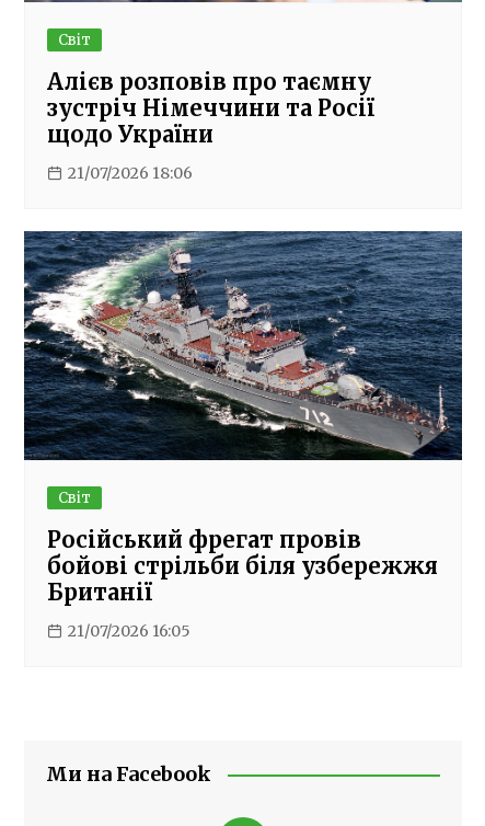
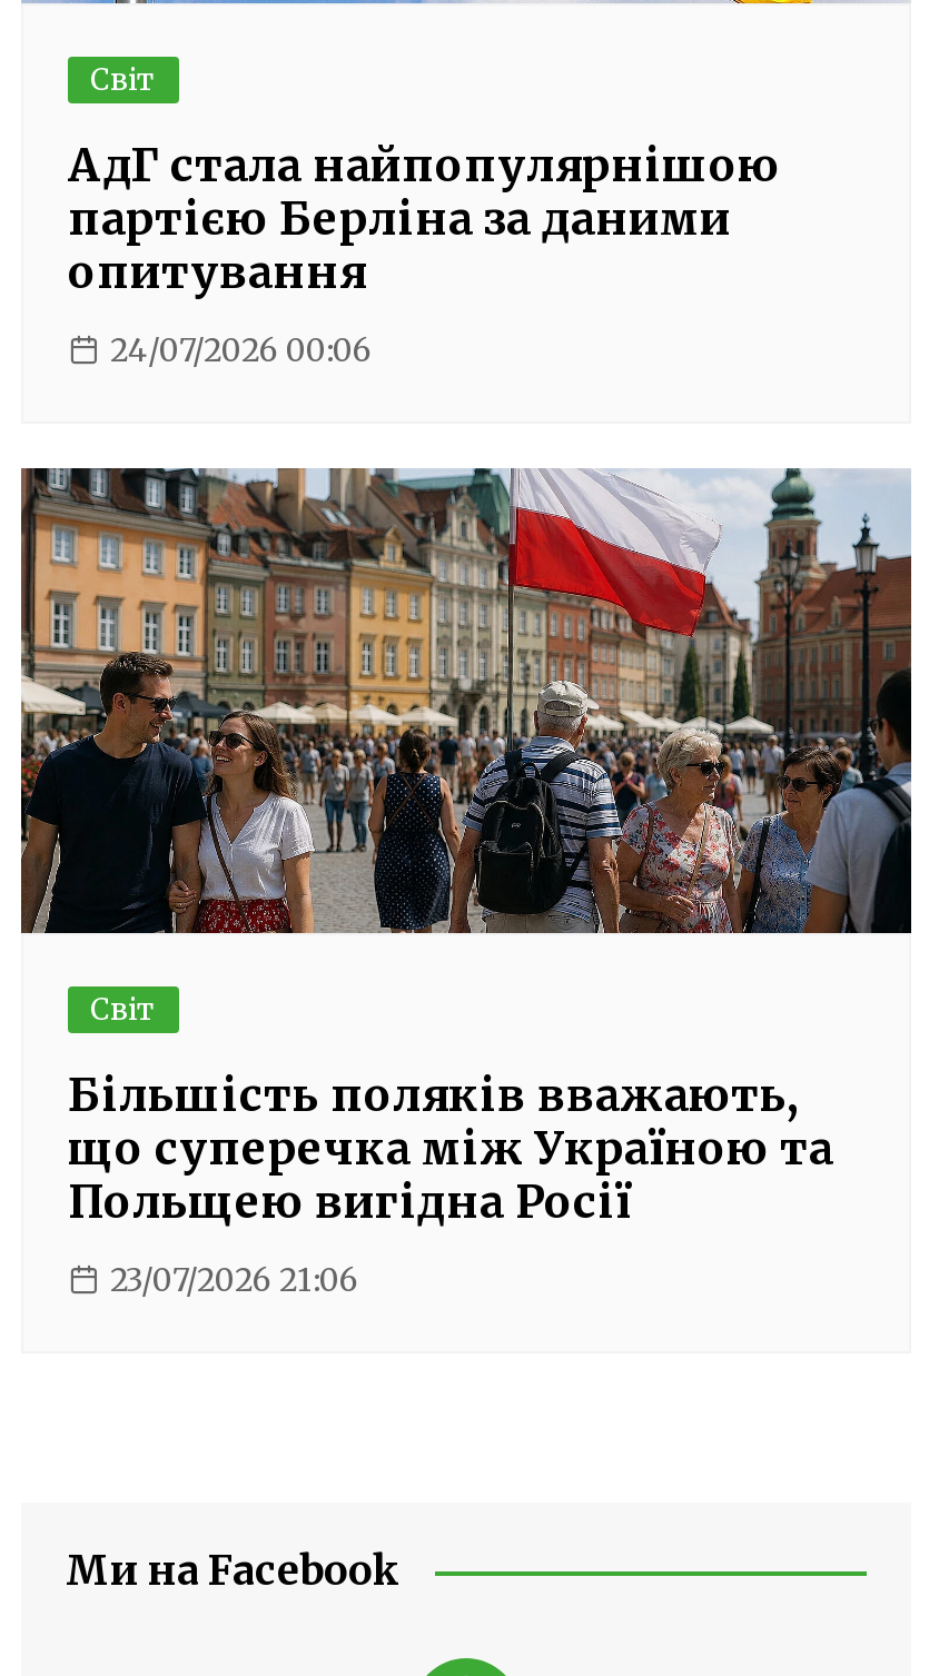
- Алієв розповів про таємну
- зустріч Німеччини та Росії
- щодо України
+ АдГ стала найпопулярнішою
+ партією Берліна за даними
+ опитування

- 21/07/2026 18:06
+ 24/07/2026 00:06

- [image]
+ [image]

- Російський фрегат провів
- бойові стрільби біля узбережжя
- Британії
+ Більшість поляків вважають,
+ що суперечка між Україною та
+ Польщею вигідна Росії

- 21/07/2026 16:05
+ 23/07/2026 21:06
